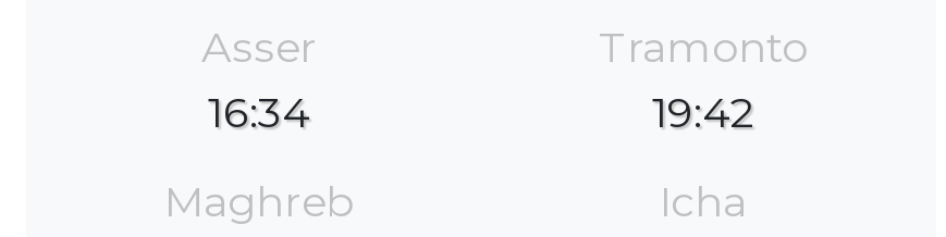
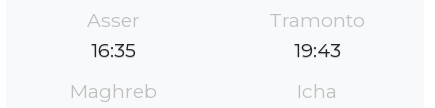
- 16:34
+ 16:35

- 19:42
+ 19:43
